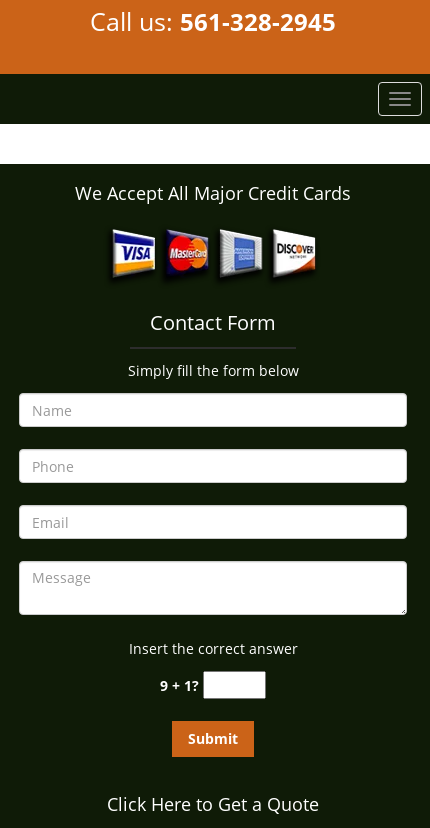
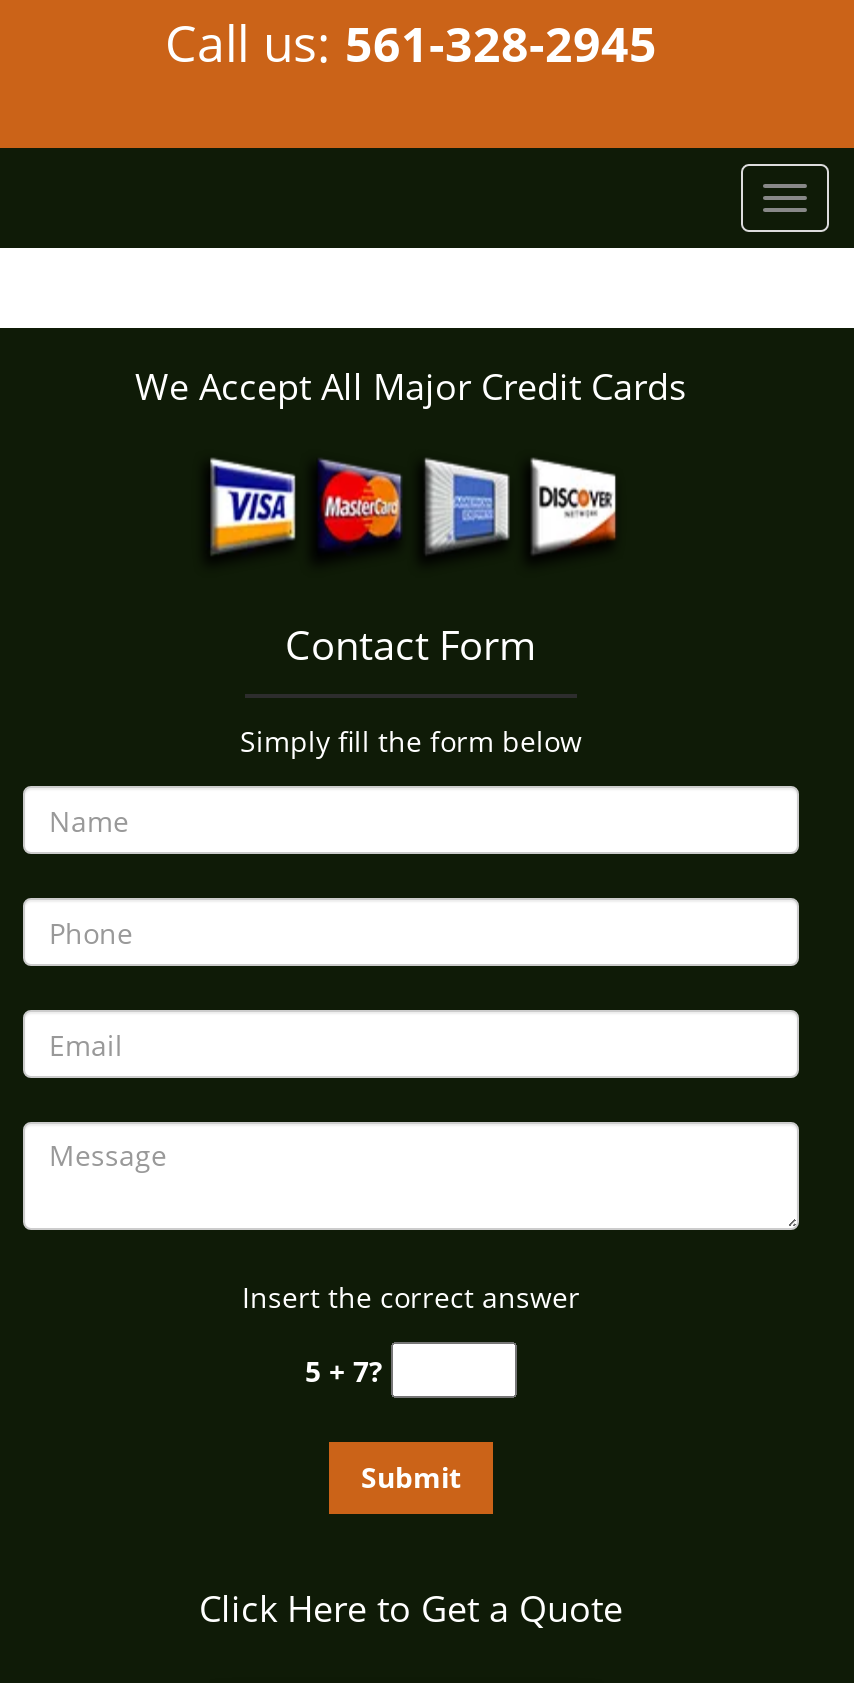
- 9 + 1?
+ 5 + 7?
